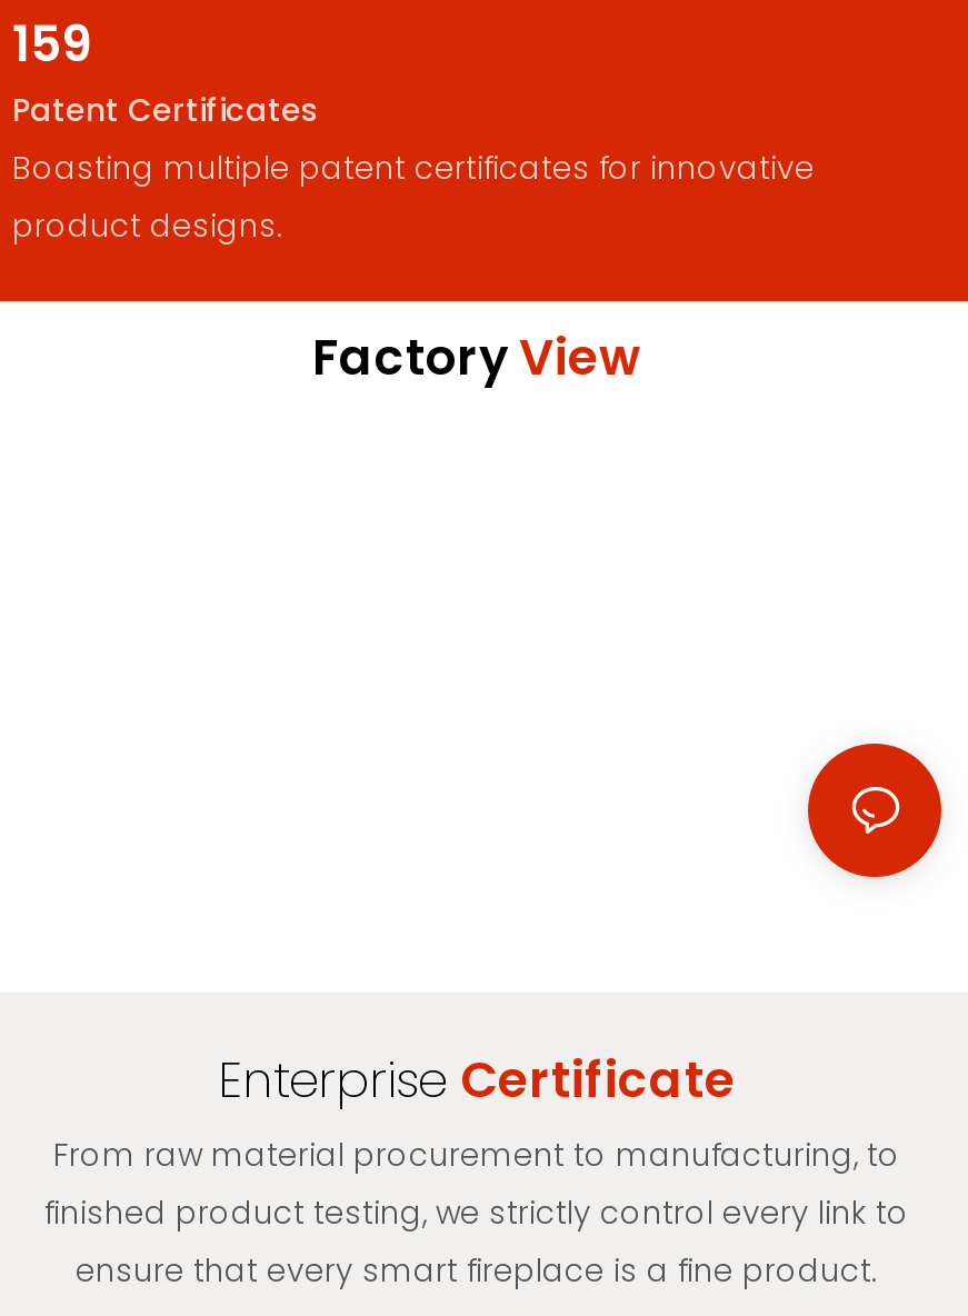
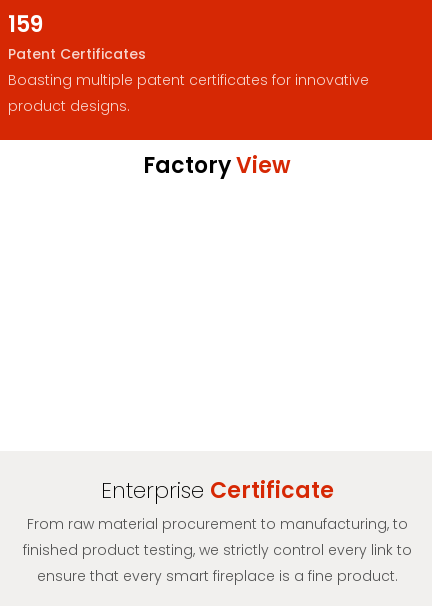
- [image]
